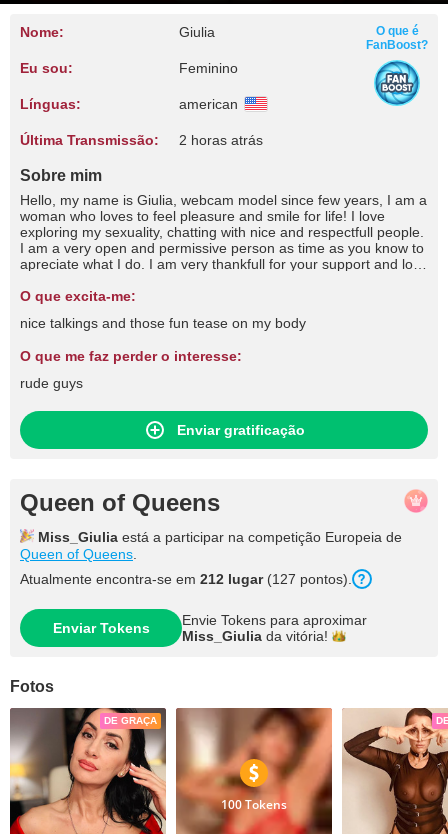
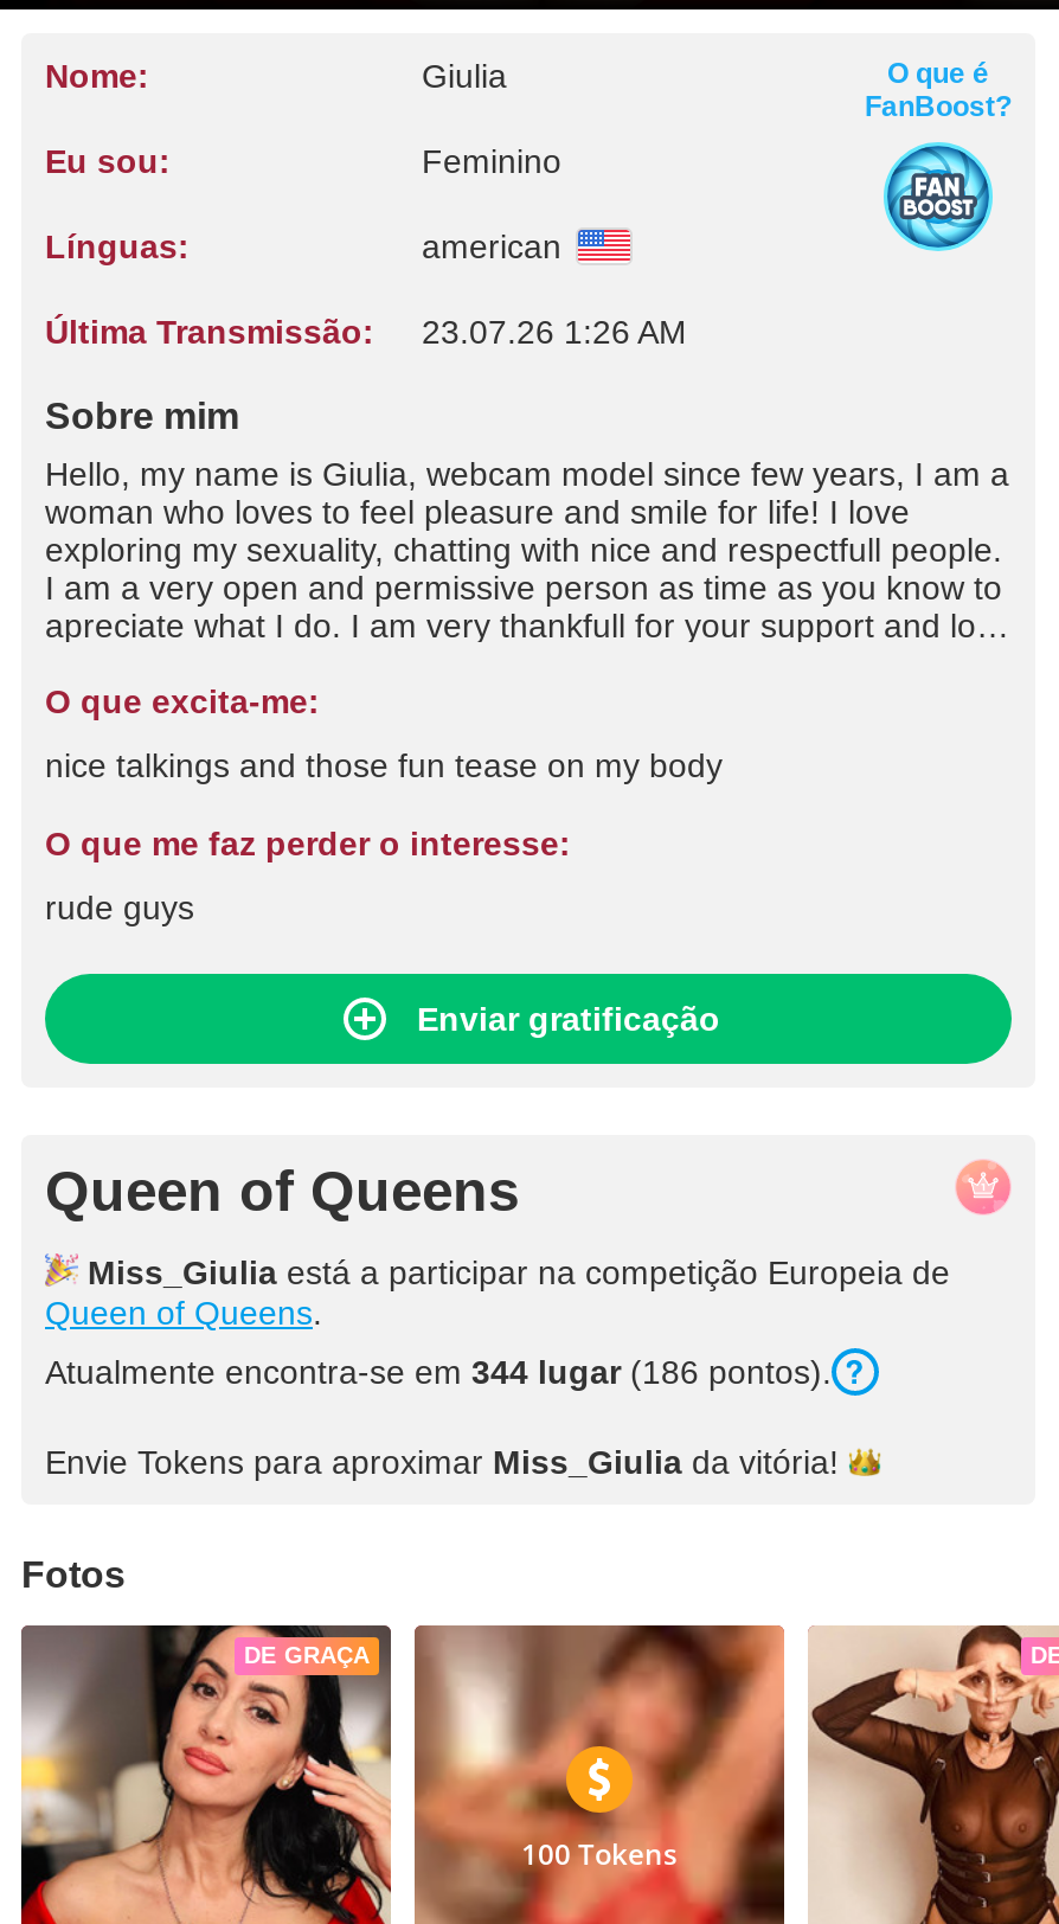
- Última Transmissão: 2 horas atrás
+ Última Transmissão: 23.07.26 1:26 AM

- Atualmente encontra-se em 212 lugar (127 pontos).
+ Atualmente encontra-se em 344 lugar (186 pontos).

- Enviar Tokens
- Envie Tokens para aproximar
- Miss_Giulia da vitória!
+ Envie Tokens para aproximar Miss_Giulia da vitória!
